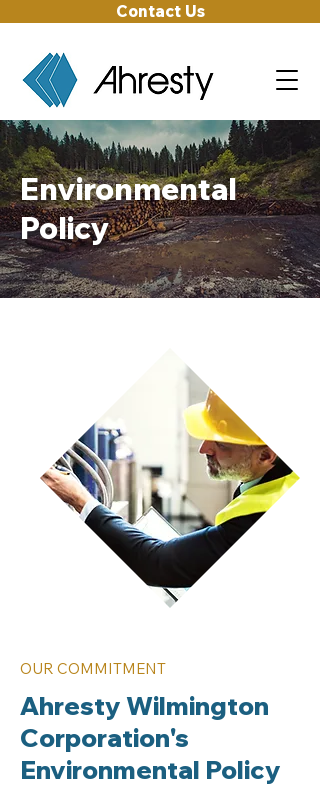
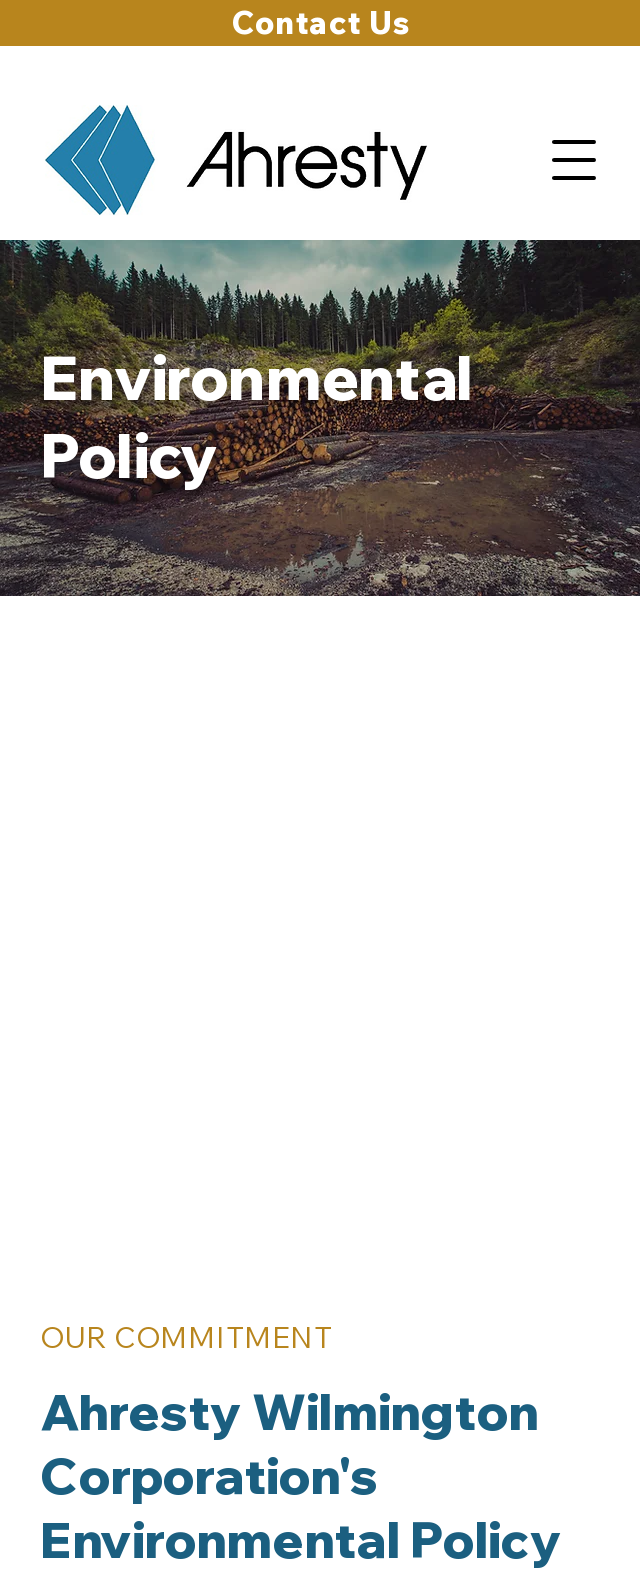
- [image]
